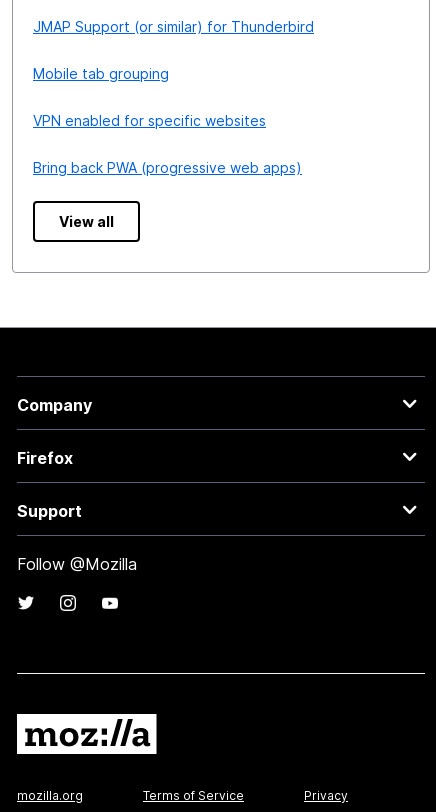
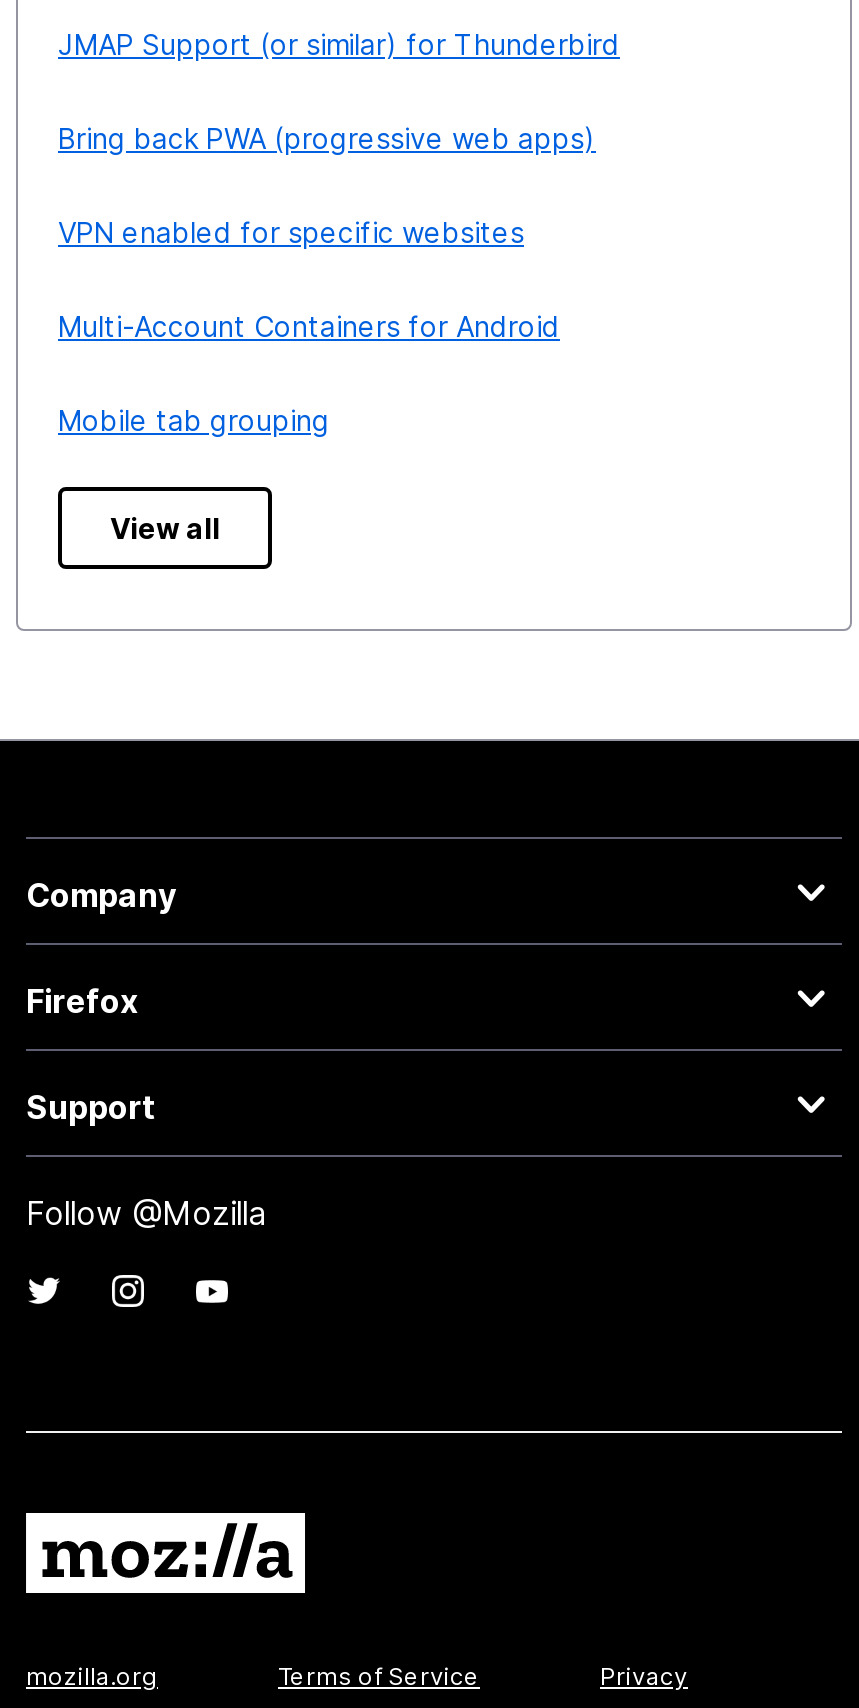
+ Multi-Account Containers for Android

moved down: Mobile tab grouping

moved up: VPN enabled for specific websites | Bring back PWA (progressive web apps)
